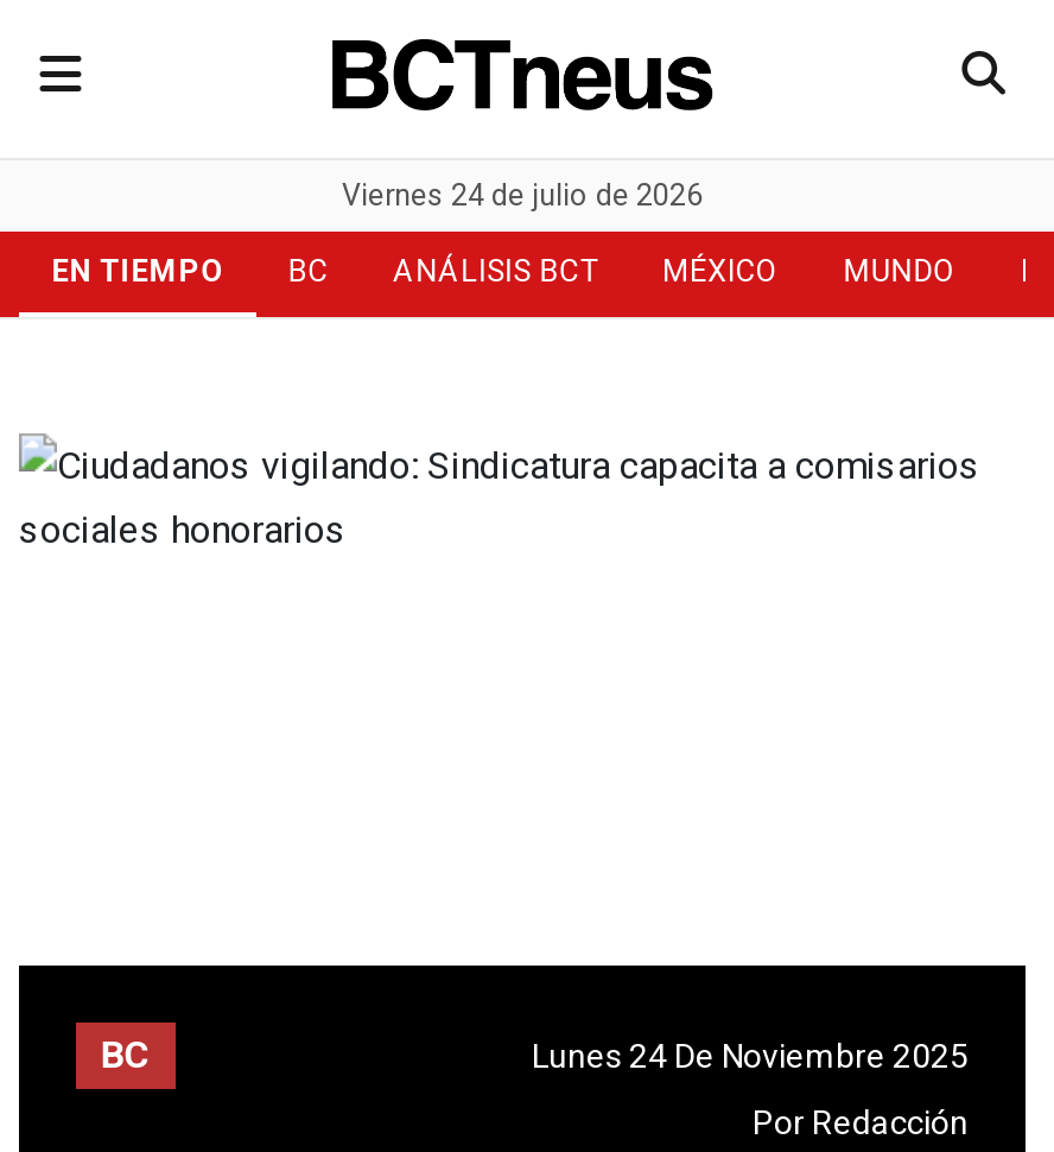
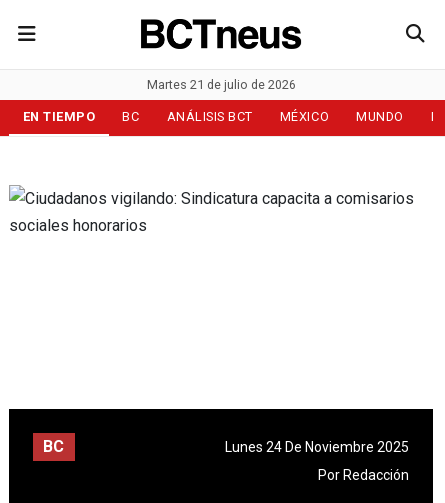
- Viernes 24 de julio de 2026
+ Martes 21 de julio de 2026
